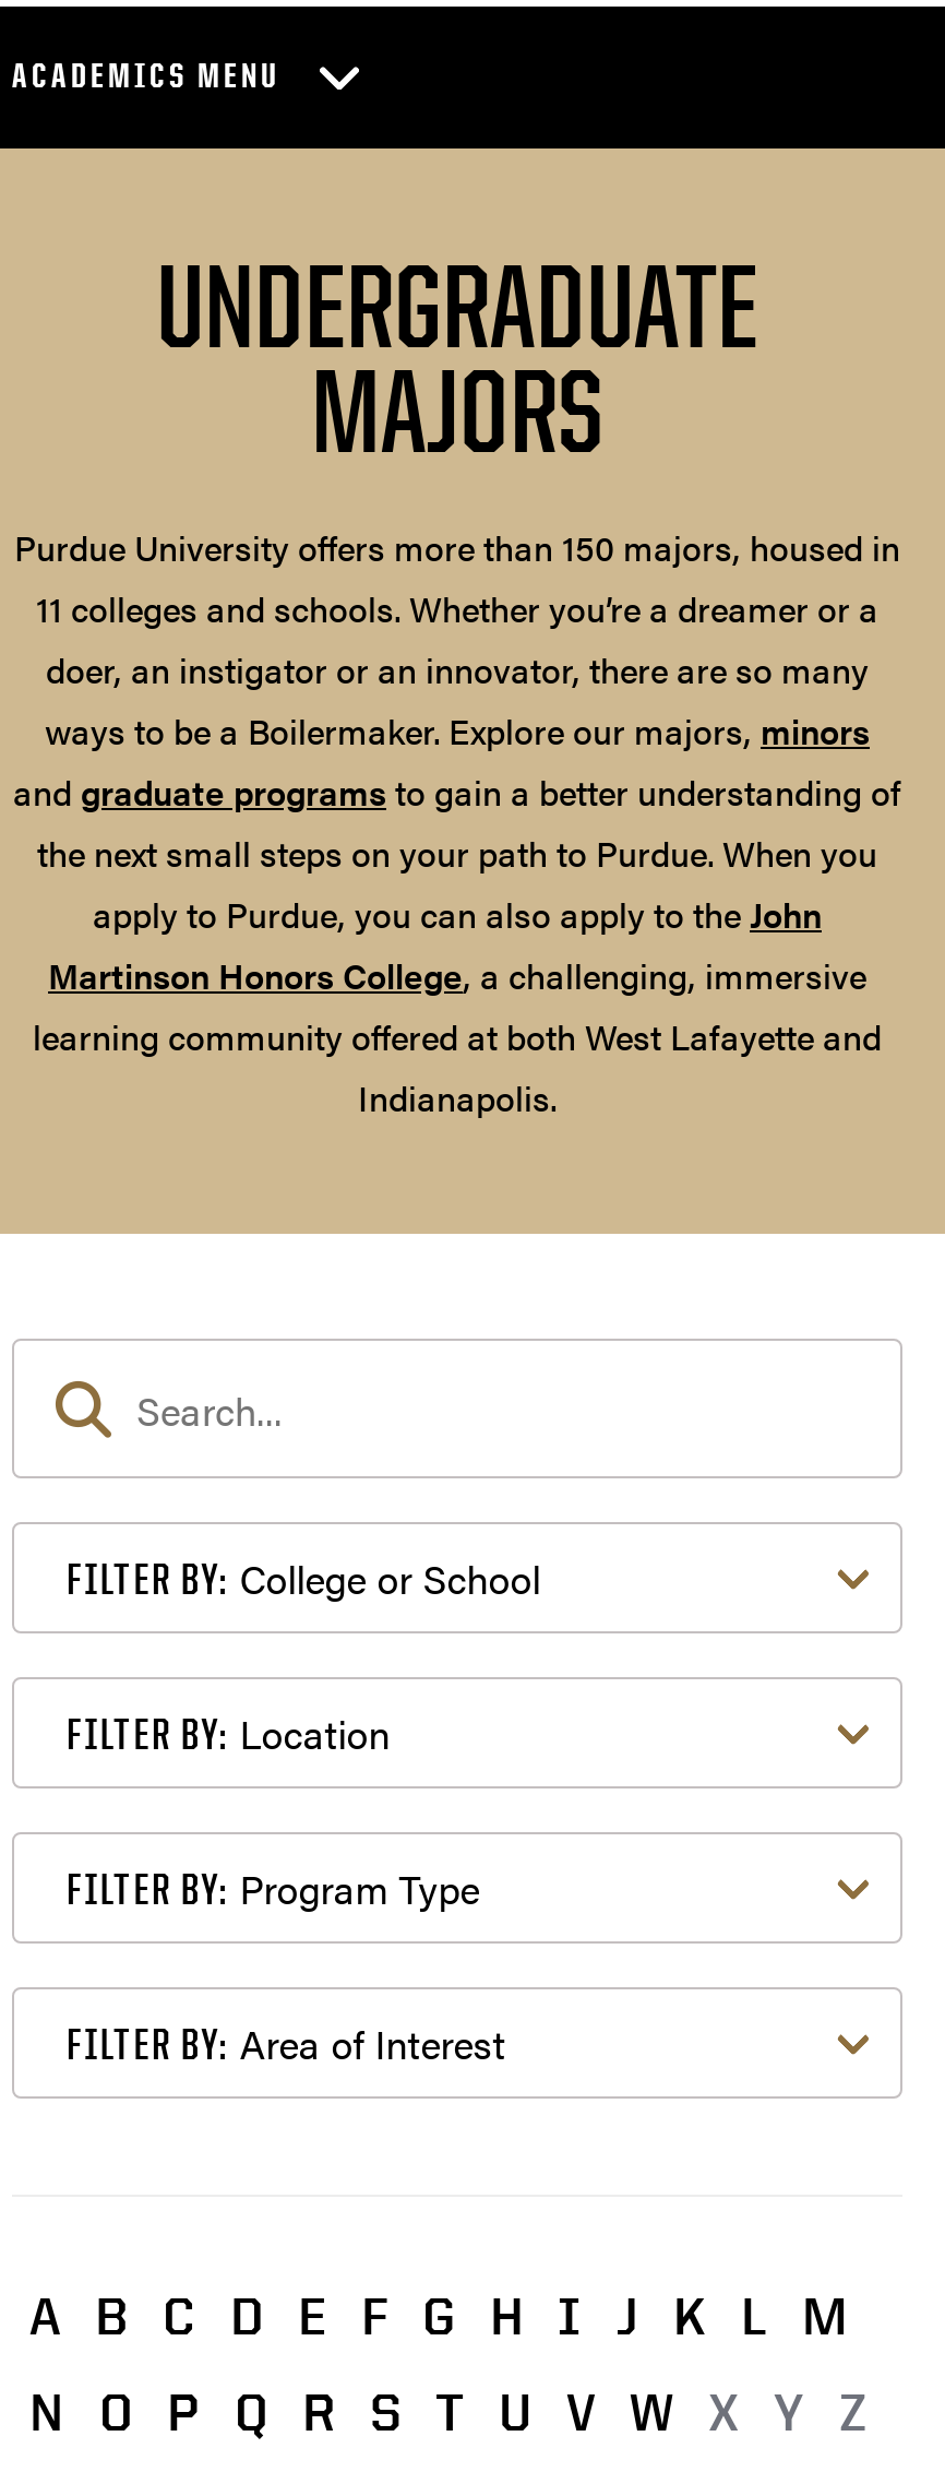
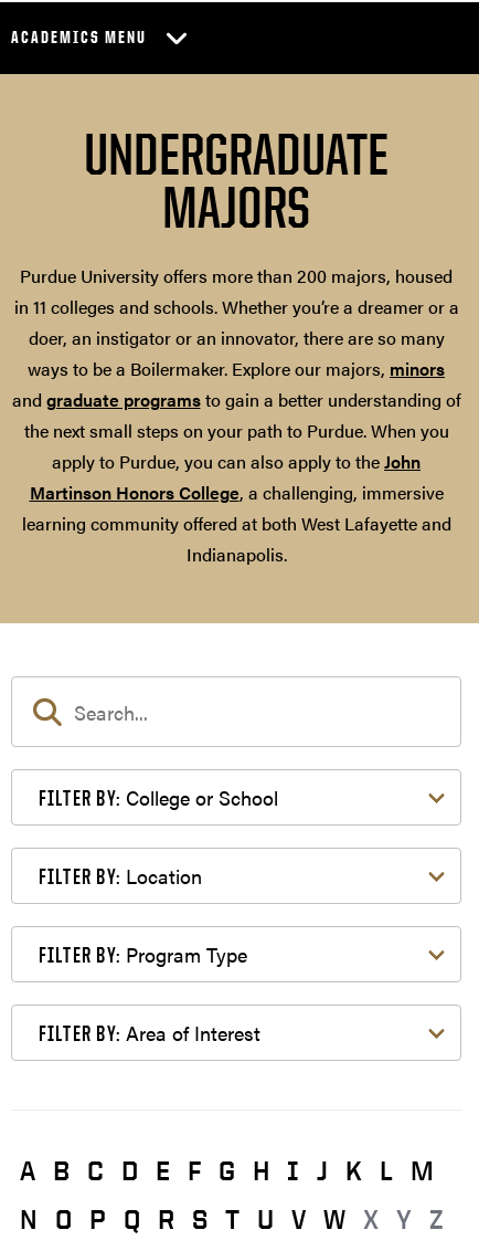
- Purdue University offers more than 150 majors, housed in
- 11 colleges and schools. Whether you’re a dreamer or a
+ Purdue University offers more than 200 majors, housed
+ in 11 colleges and schools. Whether you’re a dreamer or a
